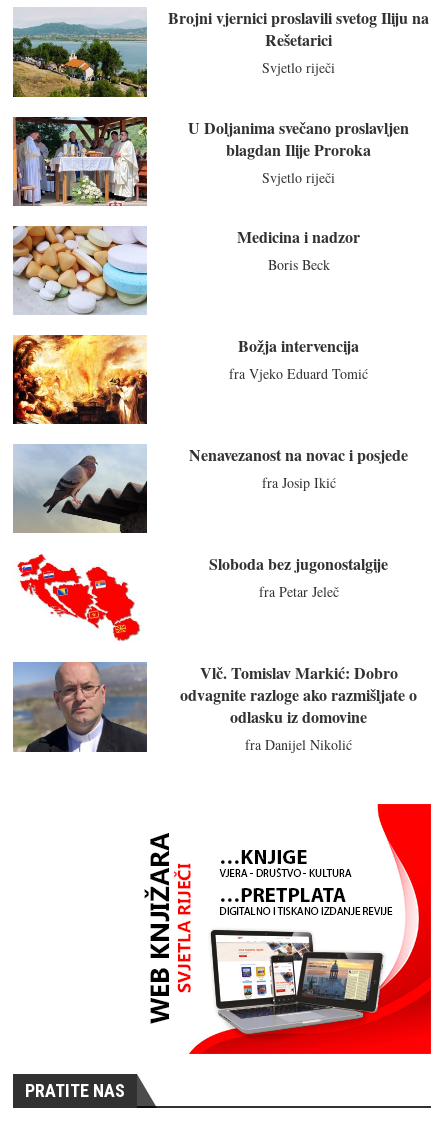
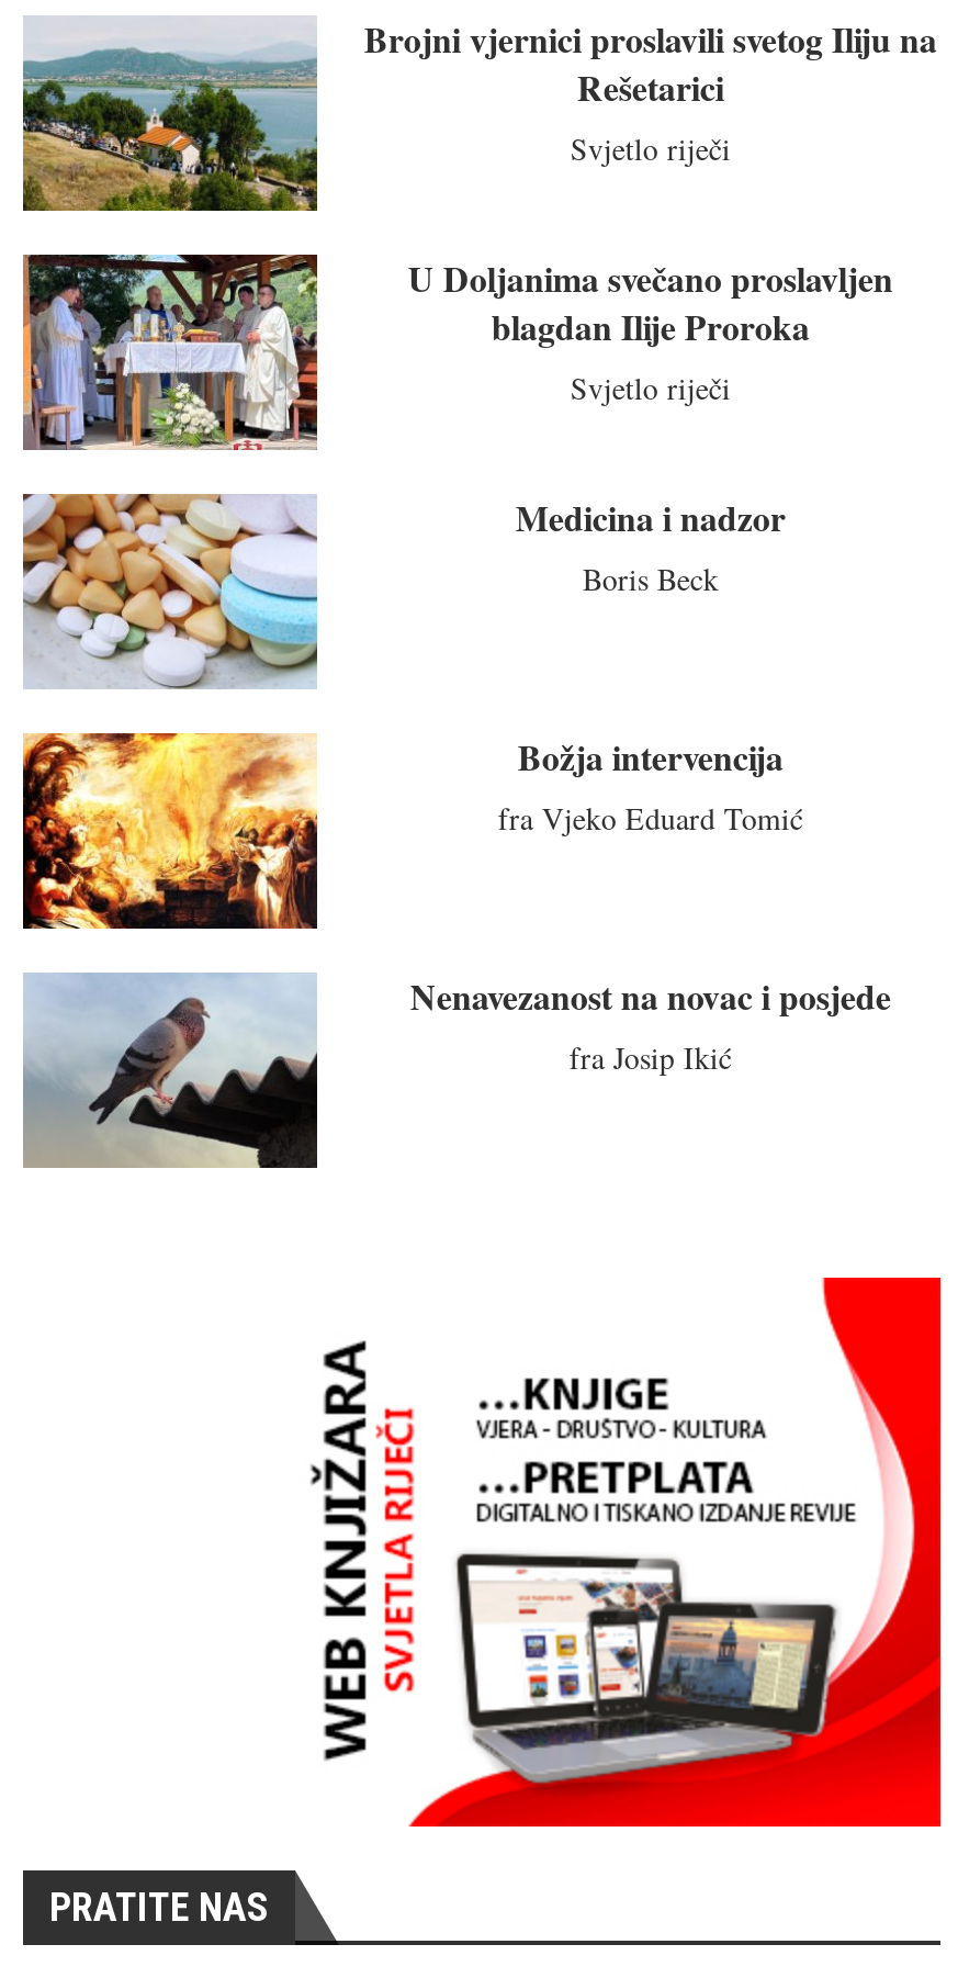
- [image]

- Sloboda bez jugonostalgije
- fra Petar Jeleč

- [image]
- Vlč. Tomislav Markić: Dobro
- odvagnite razloge ako razmišljate o
- odlasku iz domovine
- fra Danijel Nikolić
